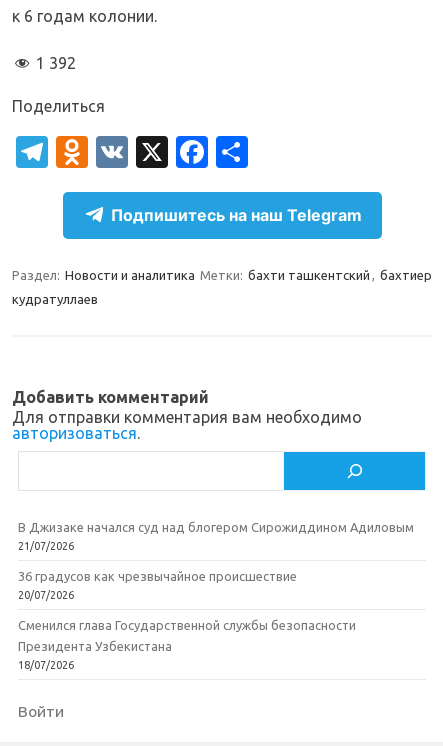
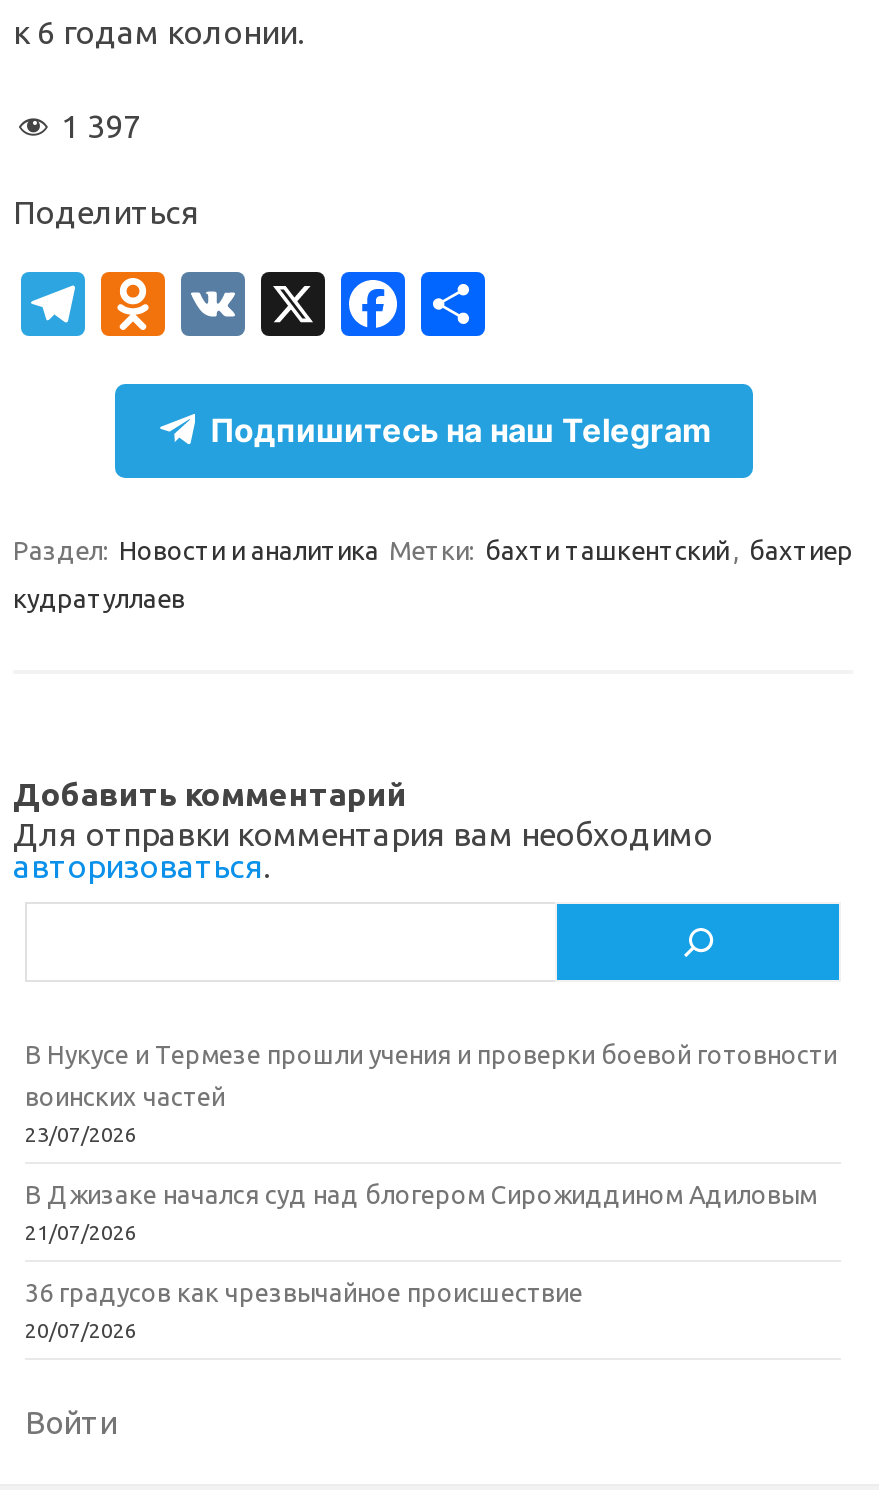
- 1 392
+ 1 397

+ В Нукусе и Термезе прошли учения и проверки боевой готовности
+ воинских частей
+ 23/07/2026

moved down: В Джизаке начался суд над блогером Сирожиддином Адиловым | 21/07/2026 | 36 градусов как чрезвычайное происшествие | 20/07/2026

- Сменился глава Государственной службы безопасности
- Президента Узбекистана
- 18/07/2026
